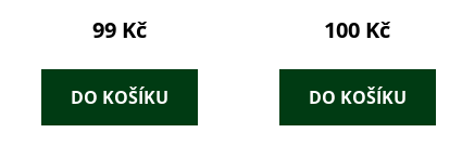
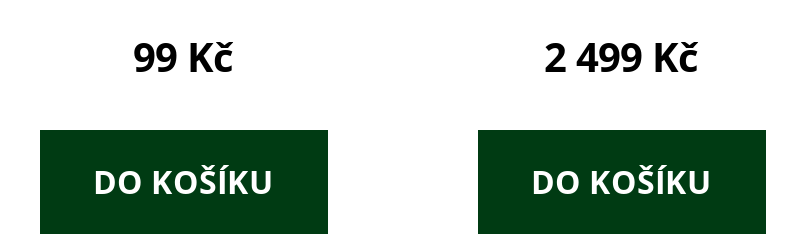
- 100 Kč
+ 2 499 Kč
